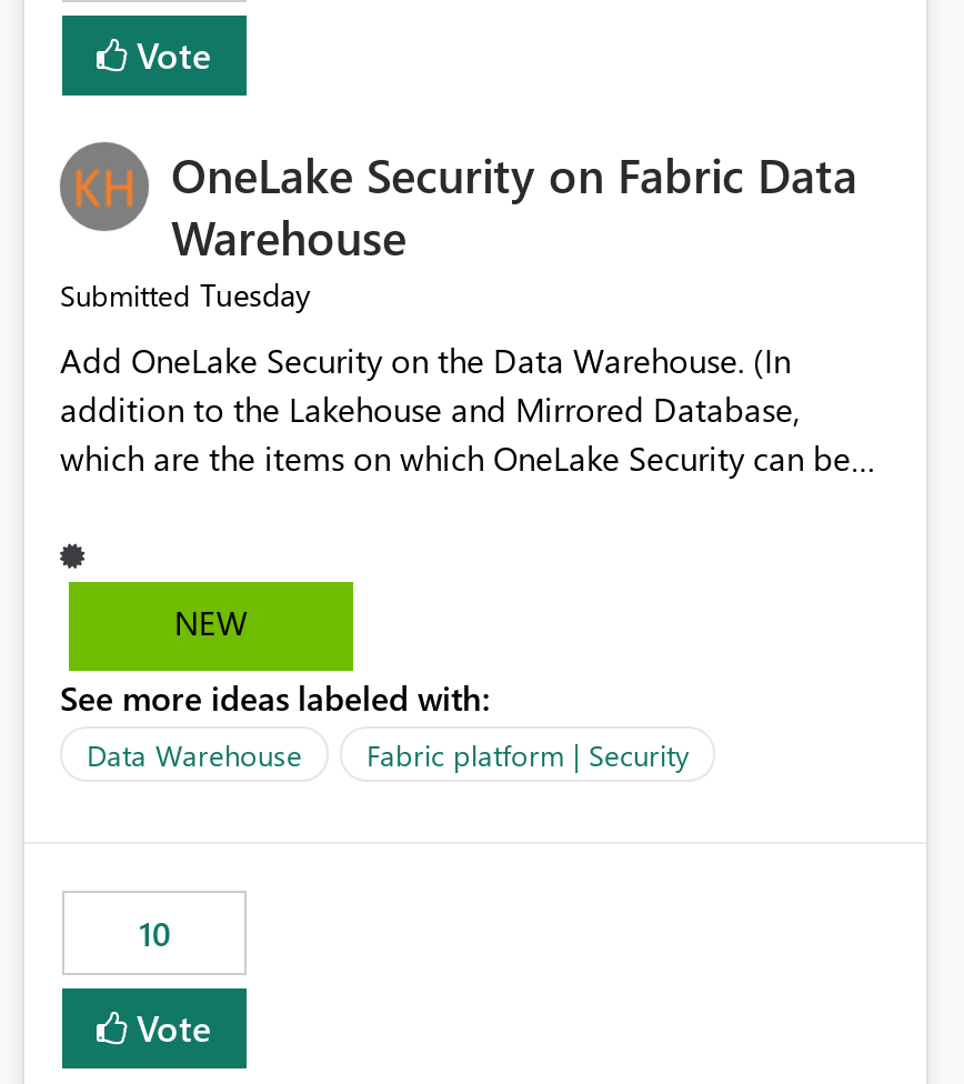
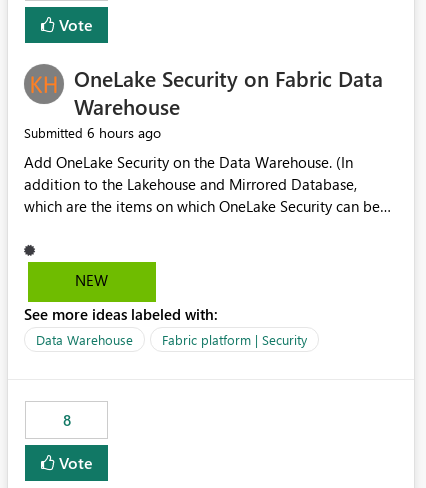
- Submitted Tuesday
+ Submitted 6 hours ago

- 10
+ 8
